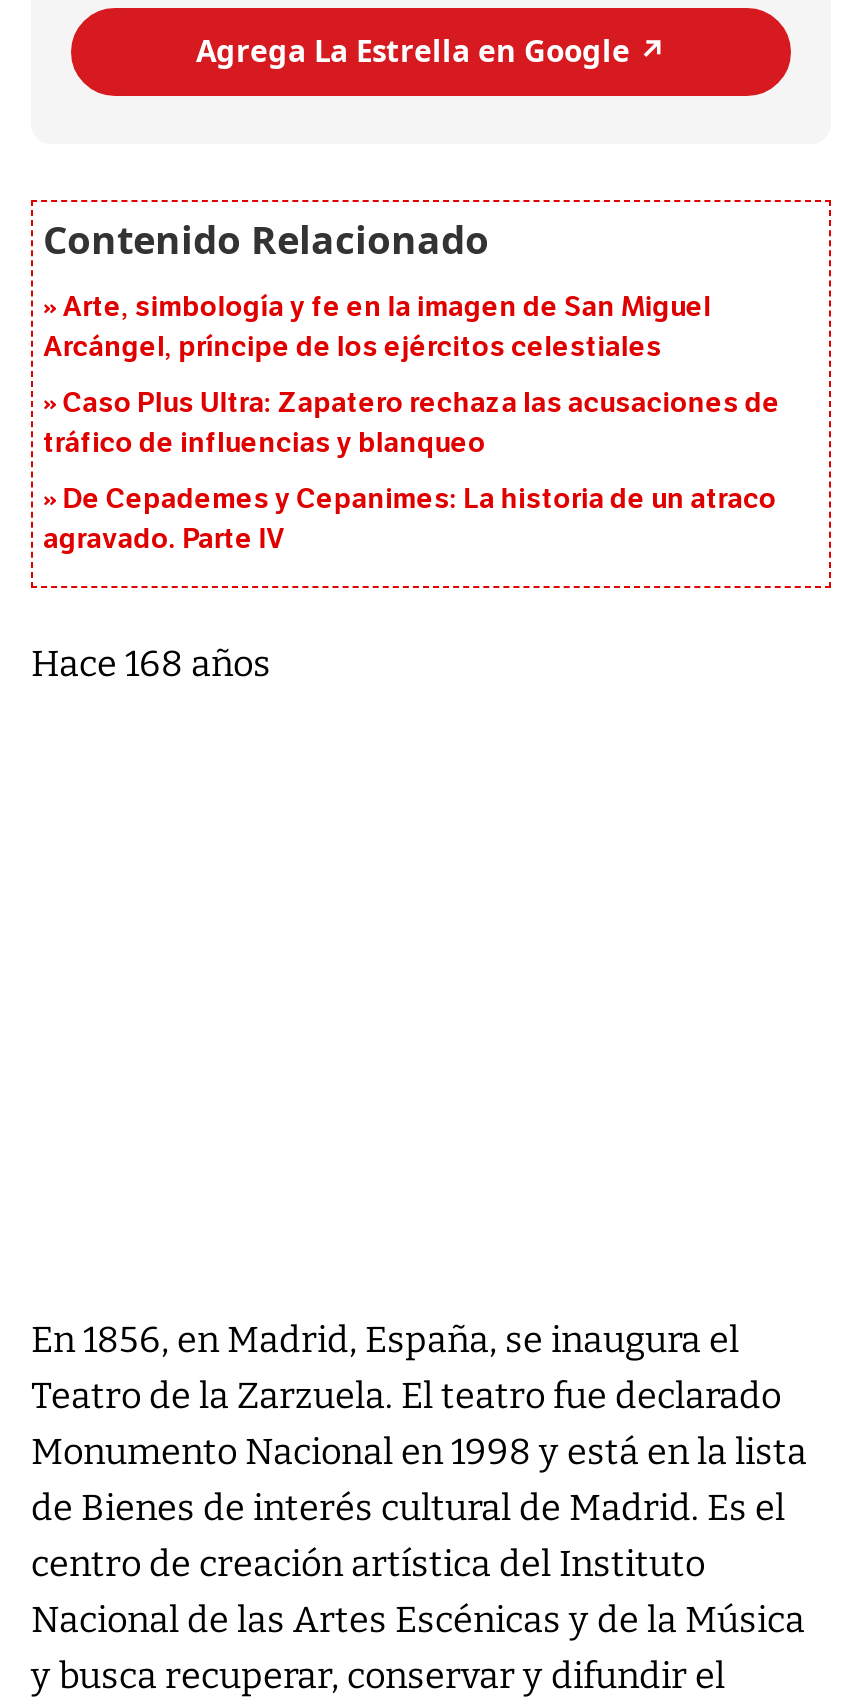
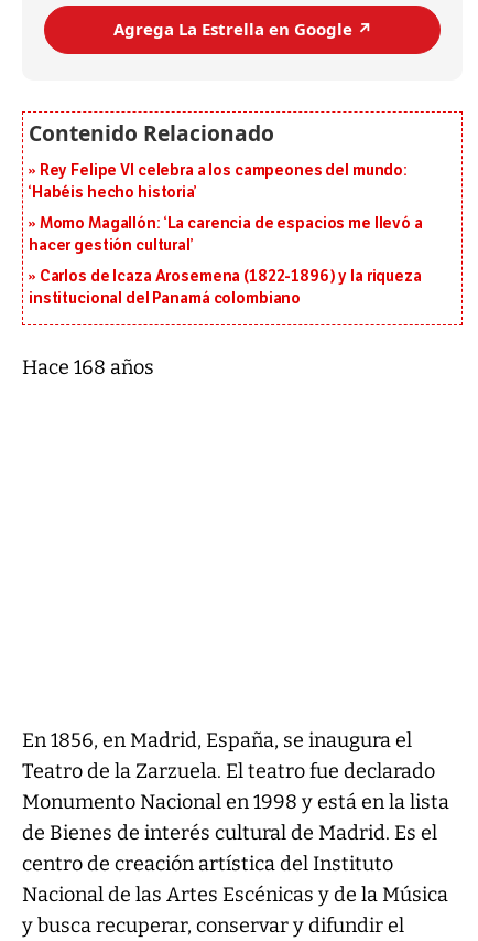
- Arte, simbología y fe en la imagen de San Miguel
- Arcángel, príncipe de los ejércitos celestiales
+ Rey Felipe VI celebra a los campeones del mundo:
+ ‘Habéis hecho historia’

- Caso Plus Ultra: Zapatero rechaza las acusaciones de
- tráfico de influencias y blanqueo
+ Momo Magallón: ‘La carencia de espacios me llevó a
+ hacer gestión cultural’

- De Cepademes y Cepanimes: La historia de un atraco
- agravado. Parte IV
+ Carlos de Icaza Arosemena (1822-1896) y la riqueza
+ institucional del Panamá colombiano
